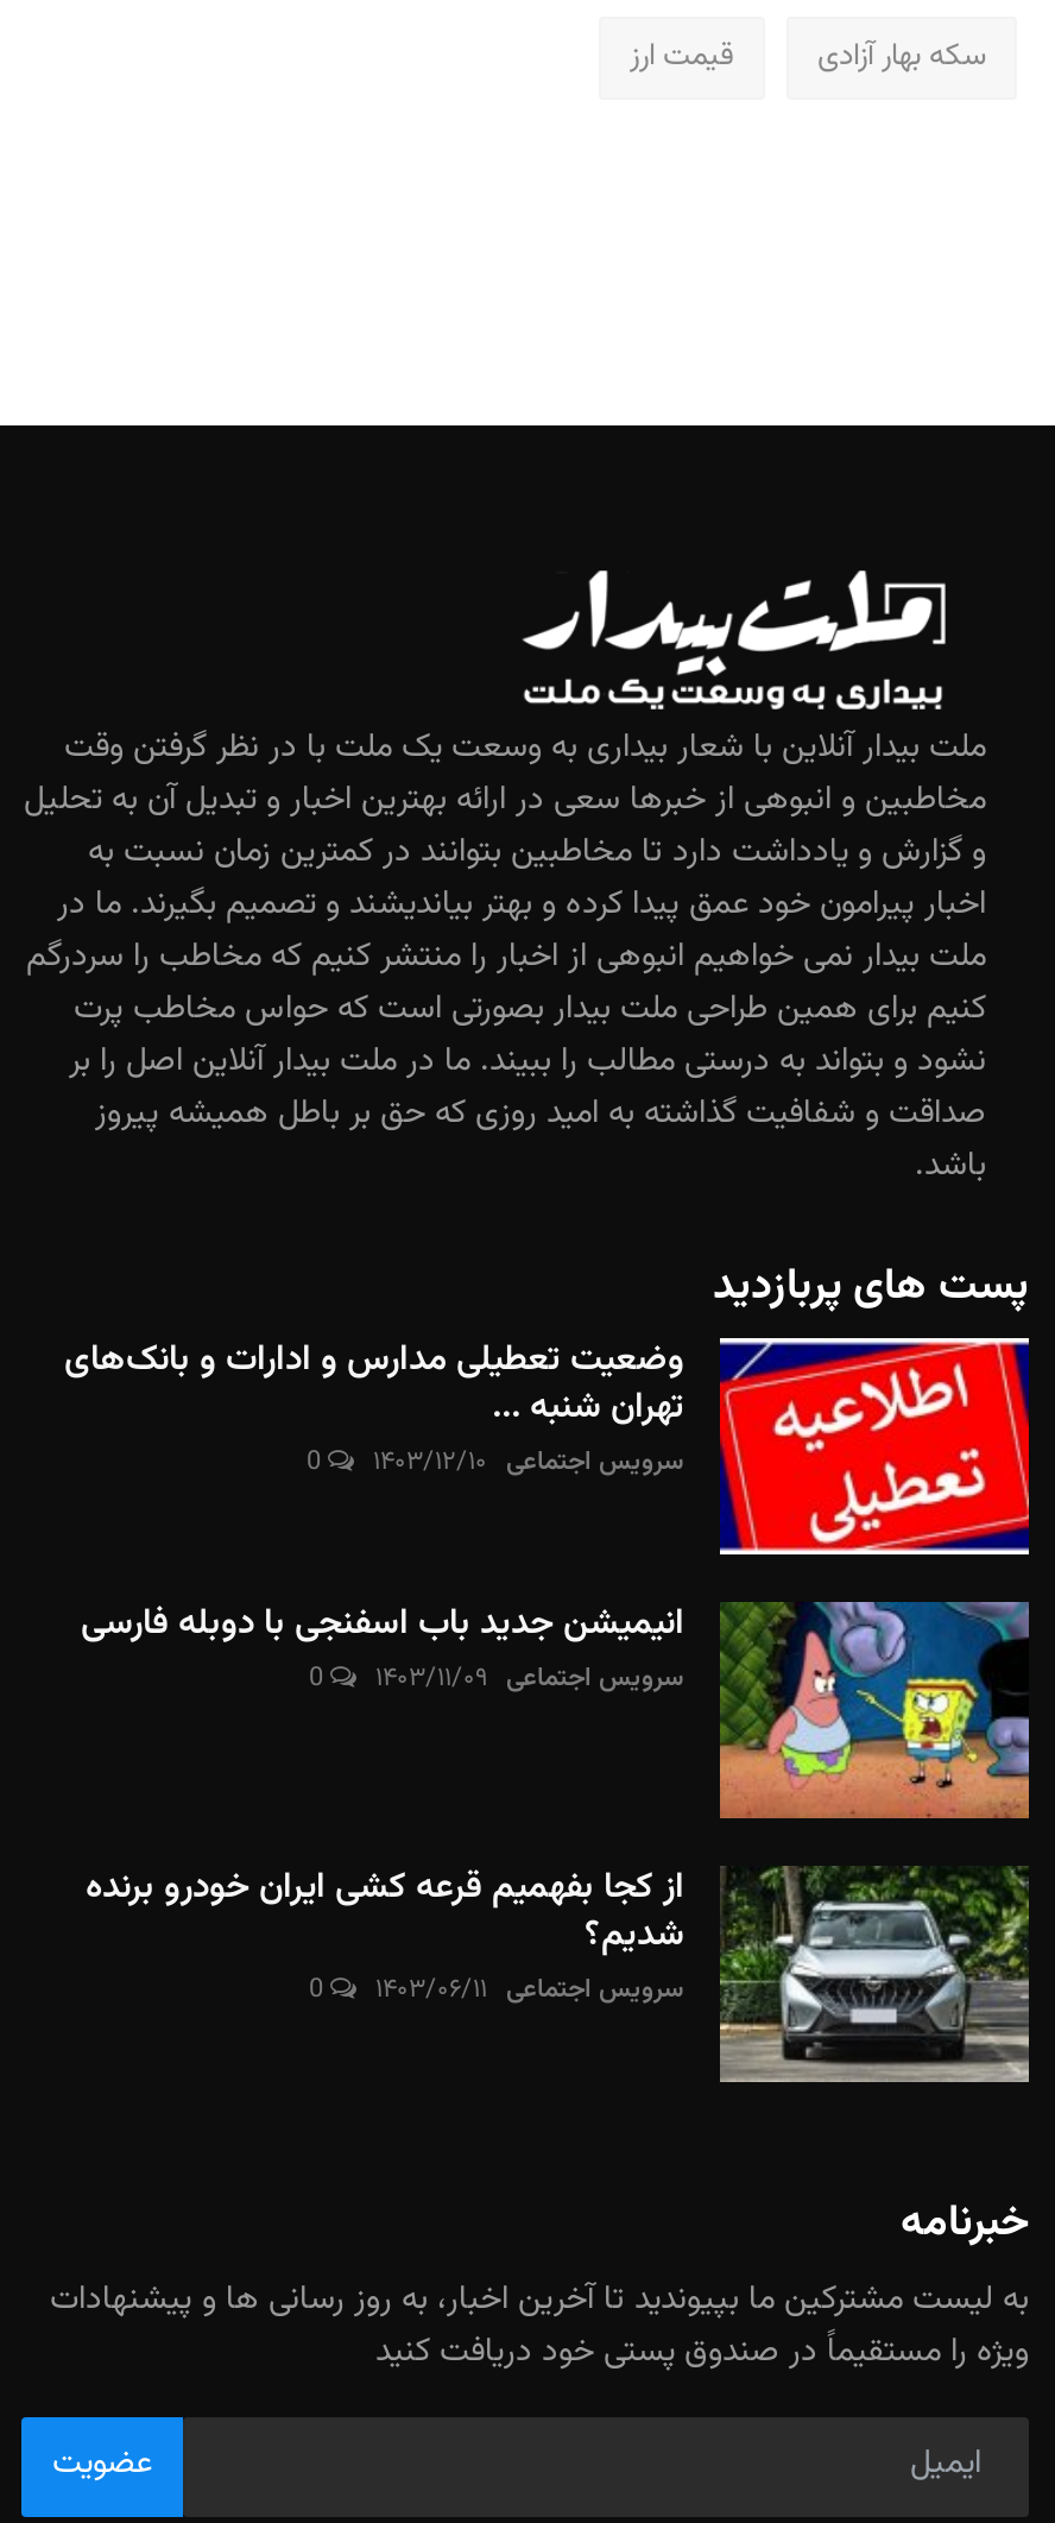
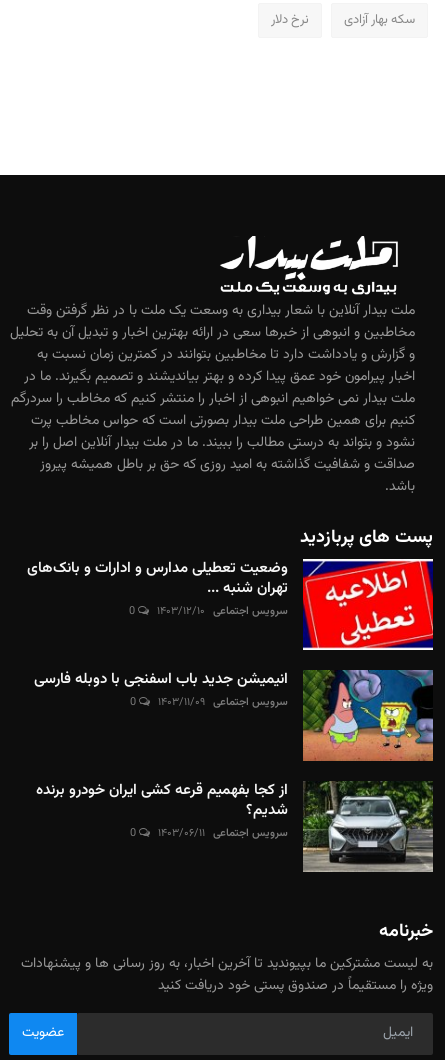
- قیمت ارز
+ نرخ دلار
